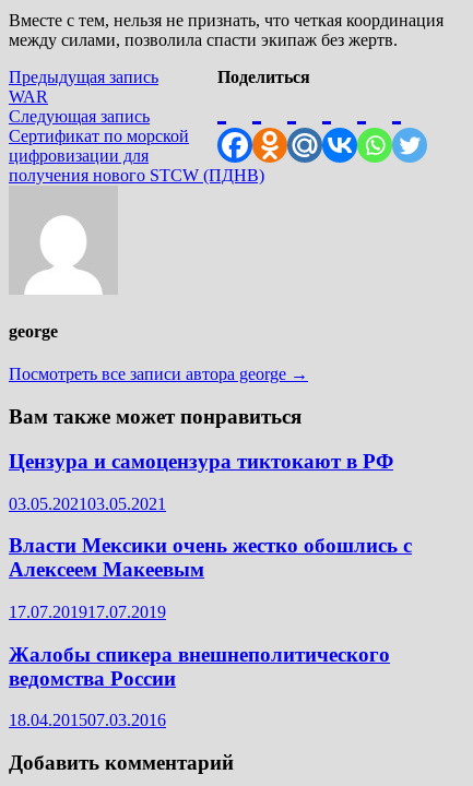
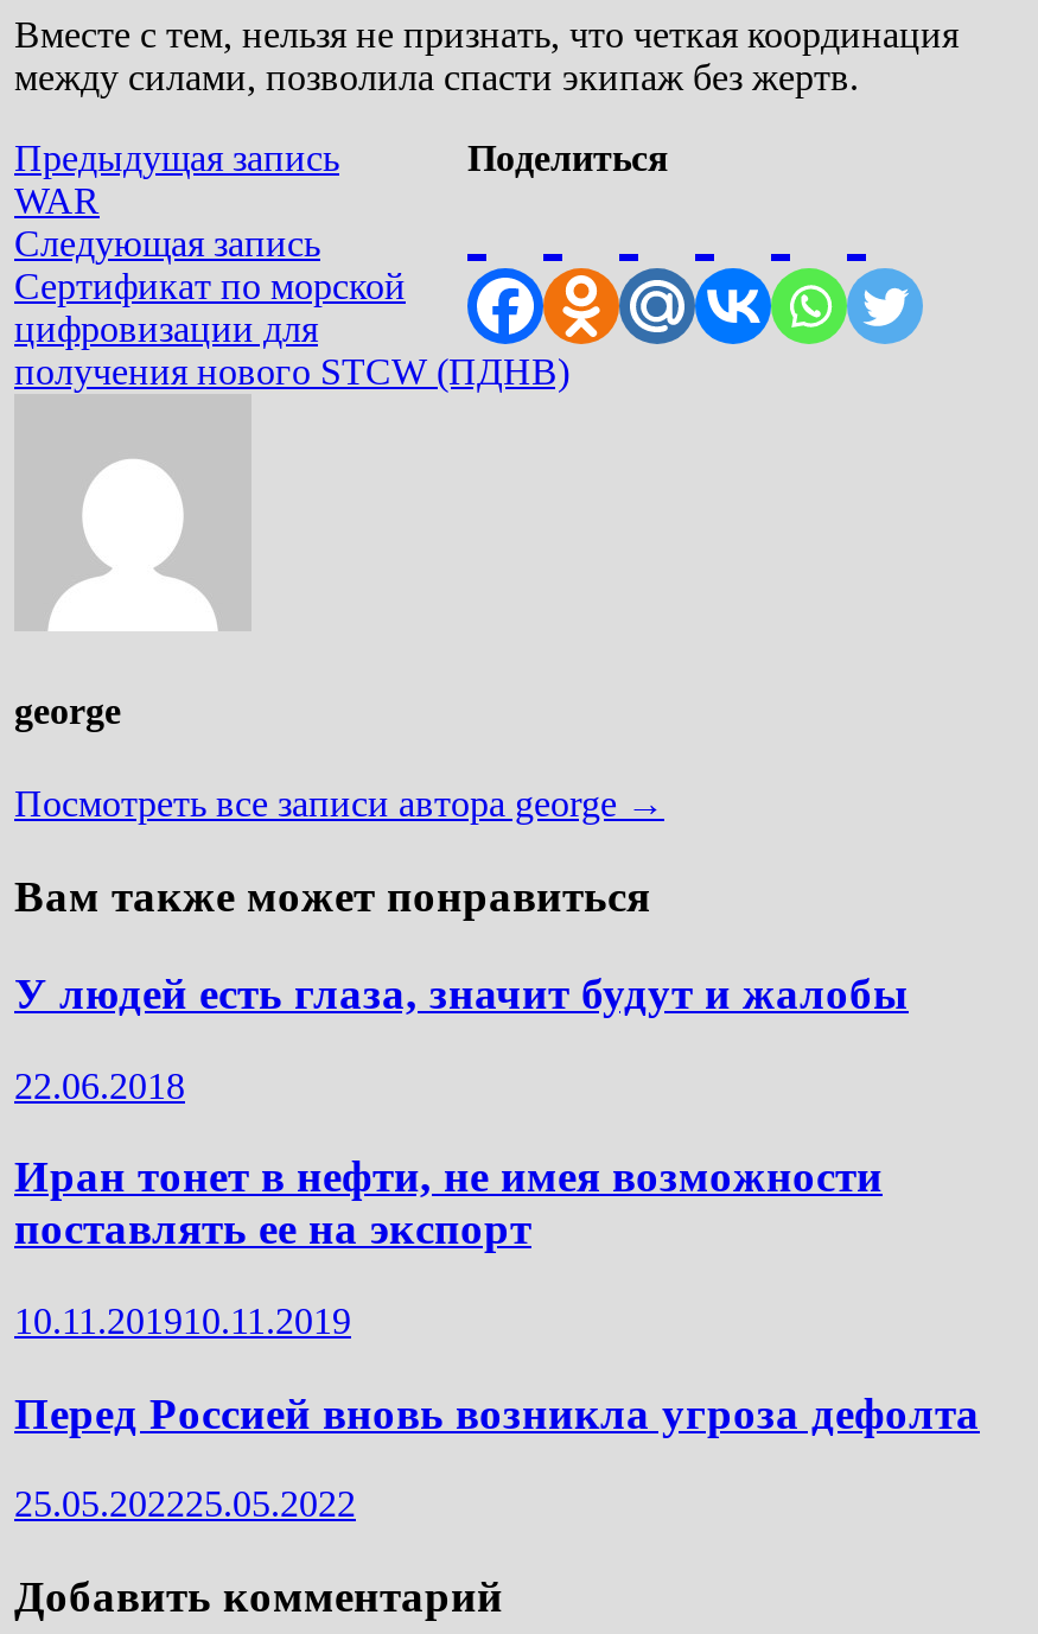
- Цензура и самоцензура тиктокают в РФ
+ У людей есть глаза, значит будут и жалобы

- 03.05.2021 03.05.2021
+ 22.06.2018

- Власти Мексики очень жестко обошлись с
- Алексеем Макеевым
+ Иран тонет в нефти, не имея возможности
+ поставлять ее на экспорт

- 17.07.201917.07.2019
+ 10.11.201910.11.2019

- Жалобы спикера внешнеполитического
- ведомства России
+ Перед Россией вновь возникла угроза дефолта

- 18.04.201507.03.2016
+ 25.05.202225.05.2022
